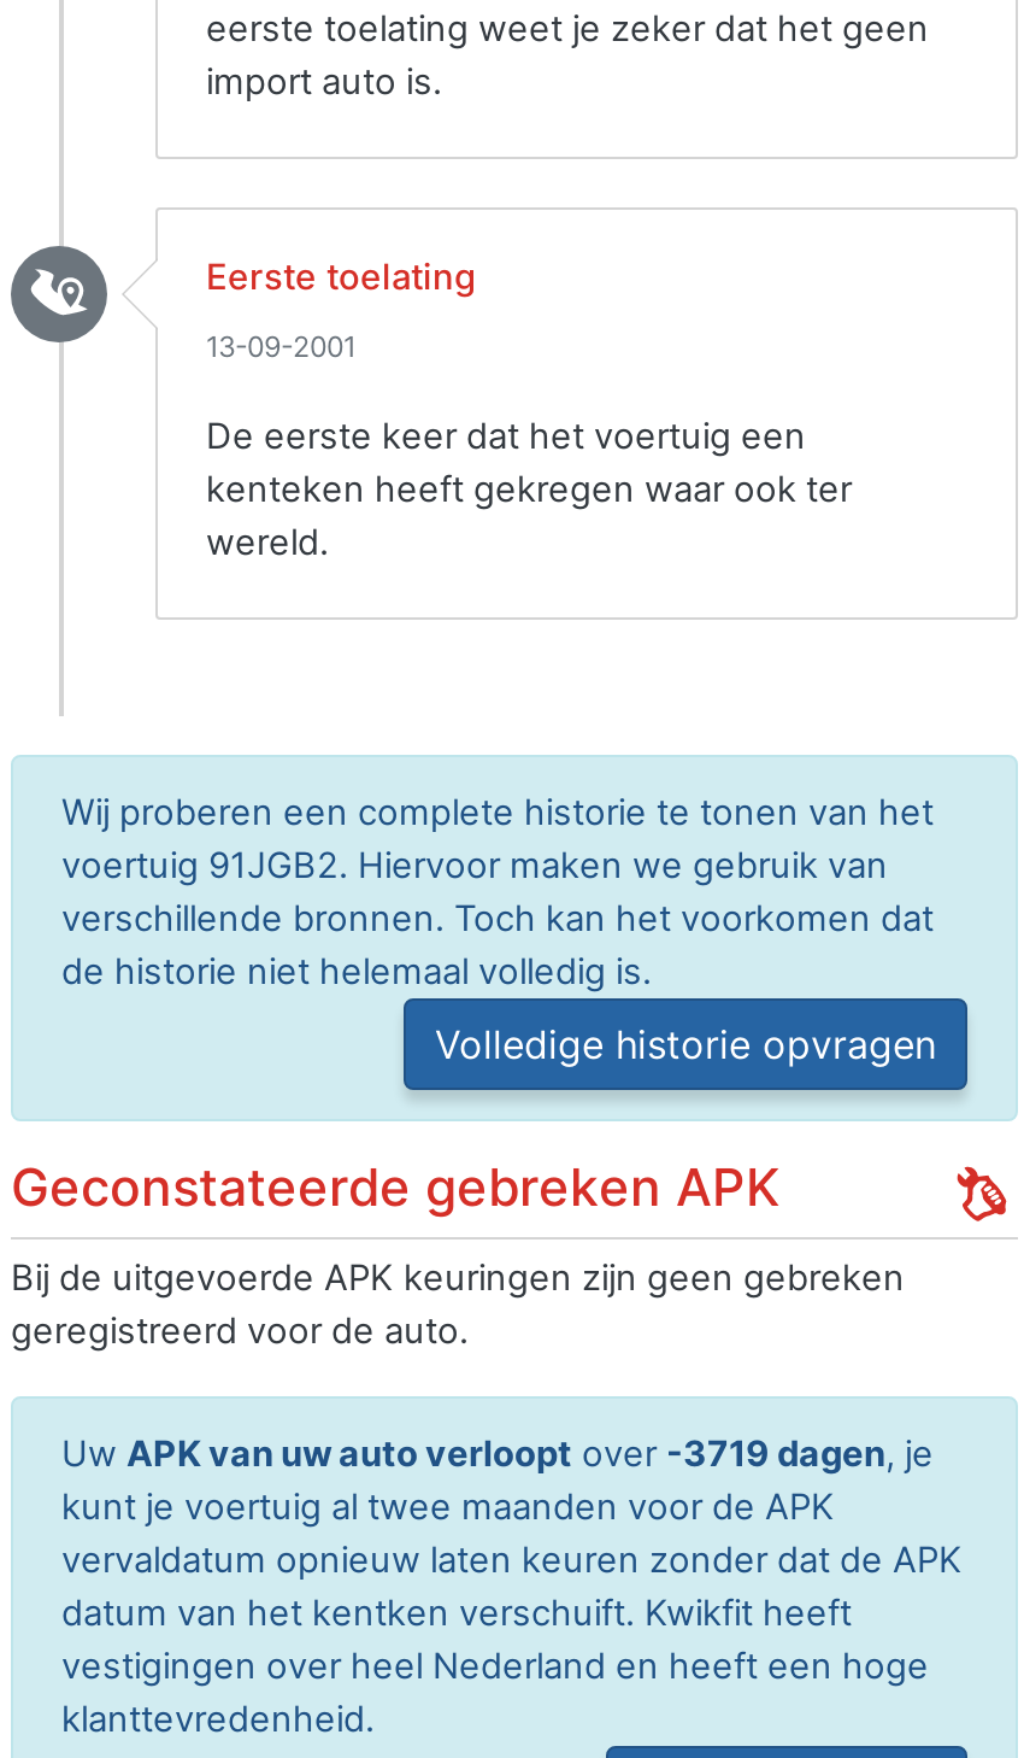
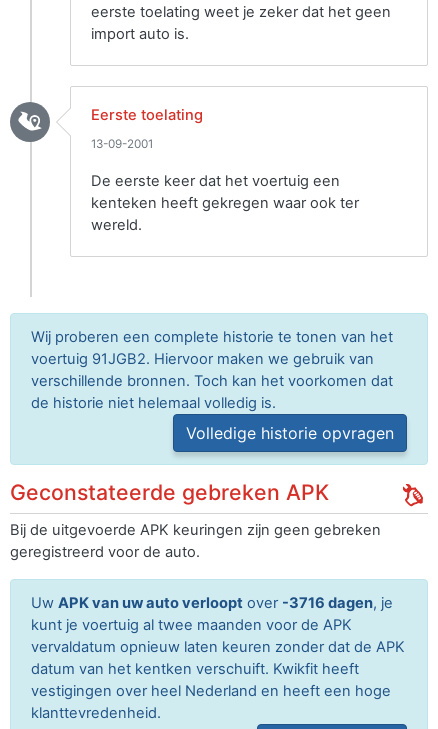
- Uw APK van uw auto verloopt over -3719 dagen, je
+ Uw APK van uw auto verloopt over -3716 dagen, je
